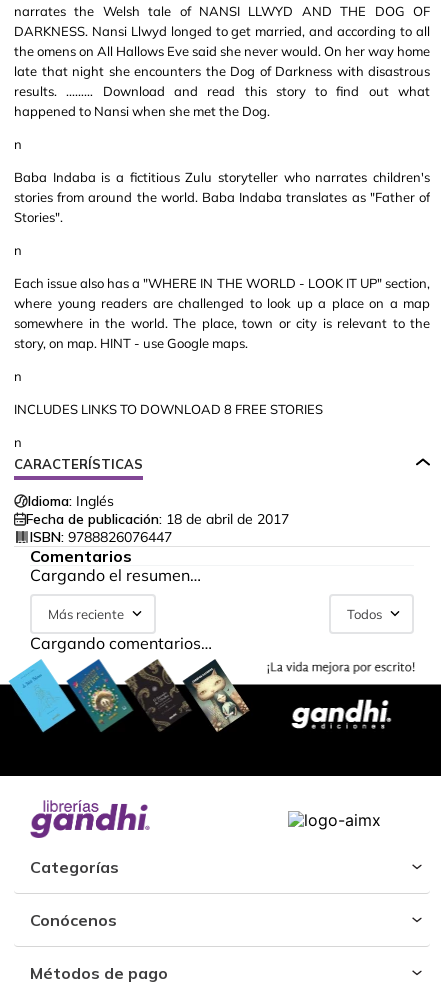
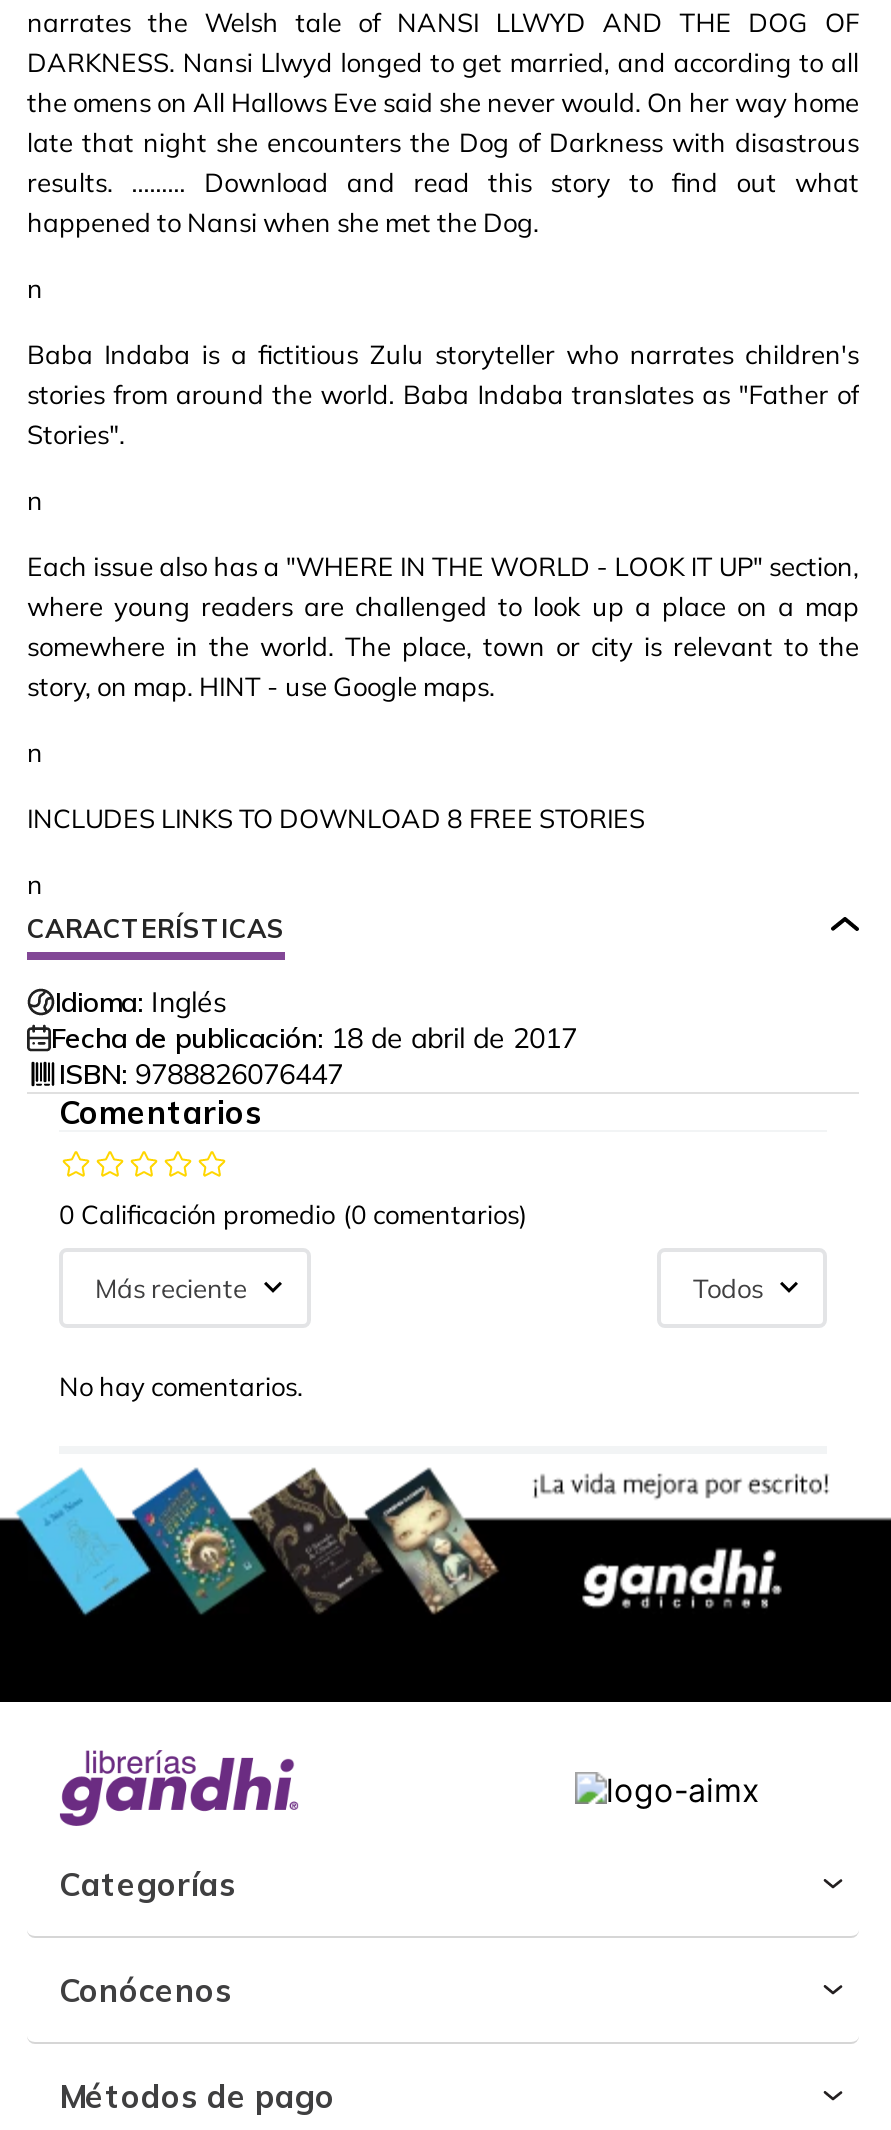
- Cargando el resumen…
+ 0 Calificación promedio (0 comentarios)

- Cargando comentarios…
+ No hay comentarios.
